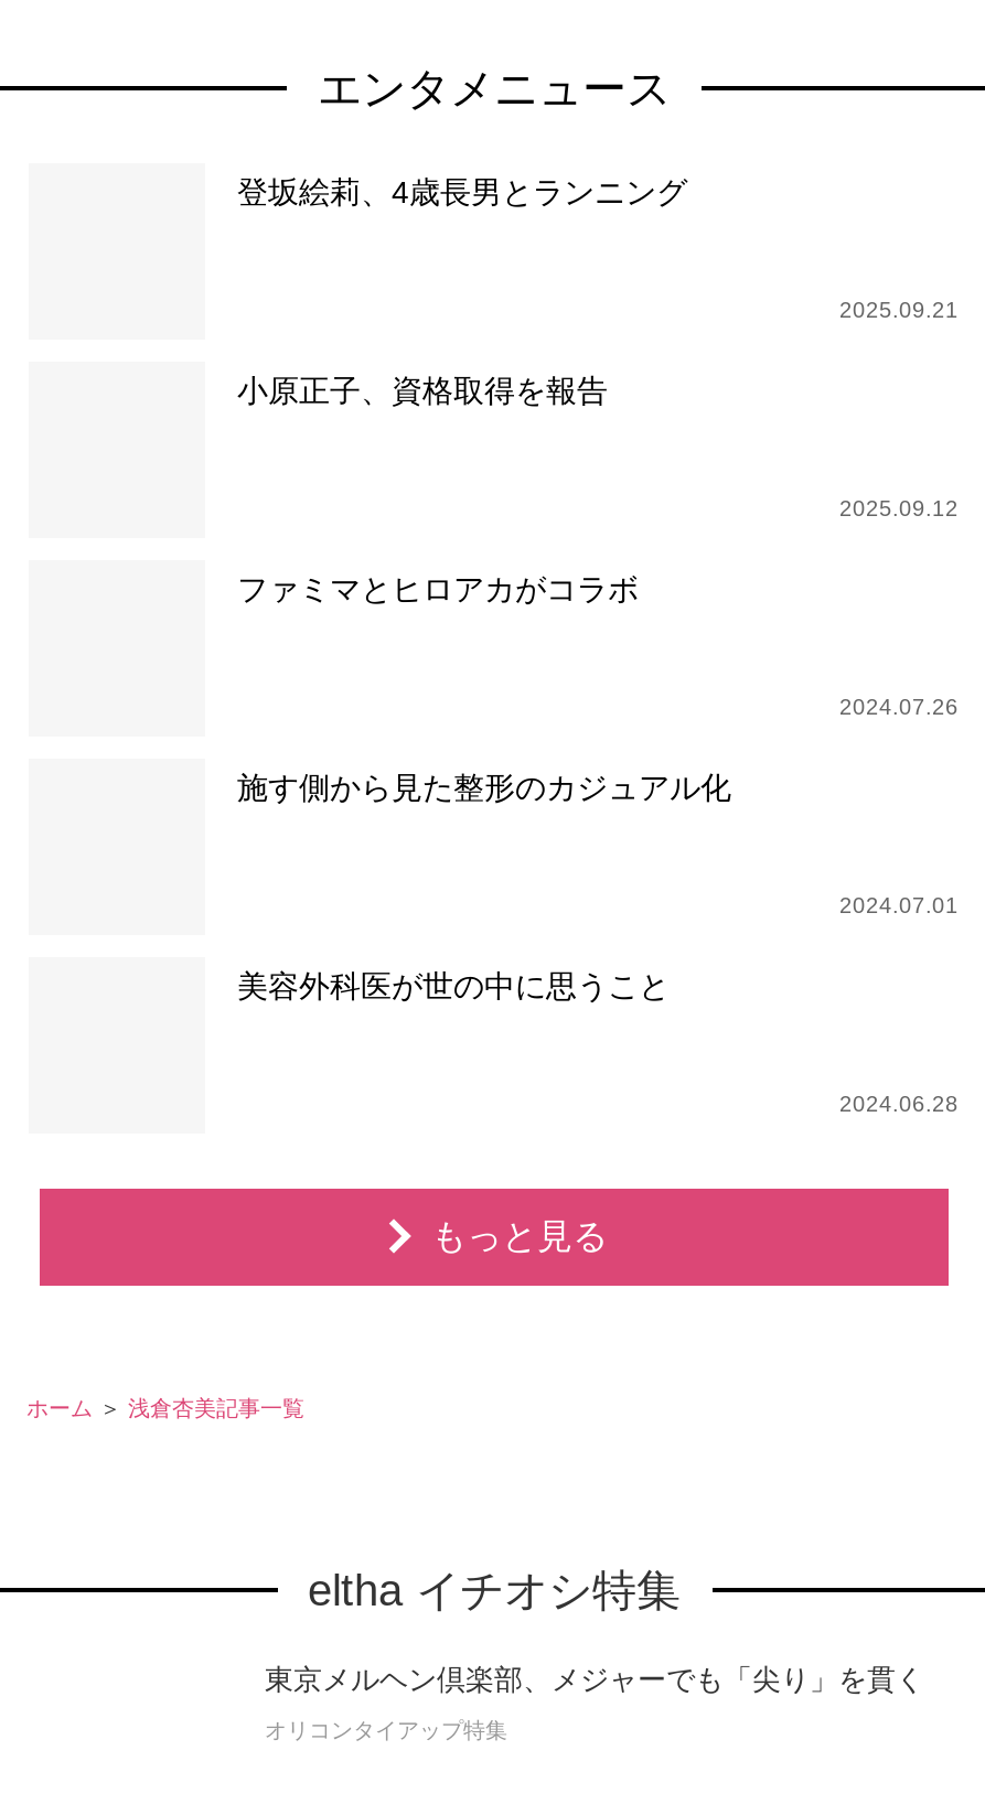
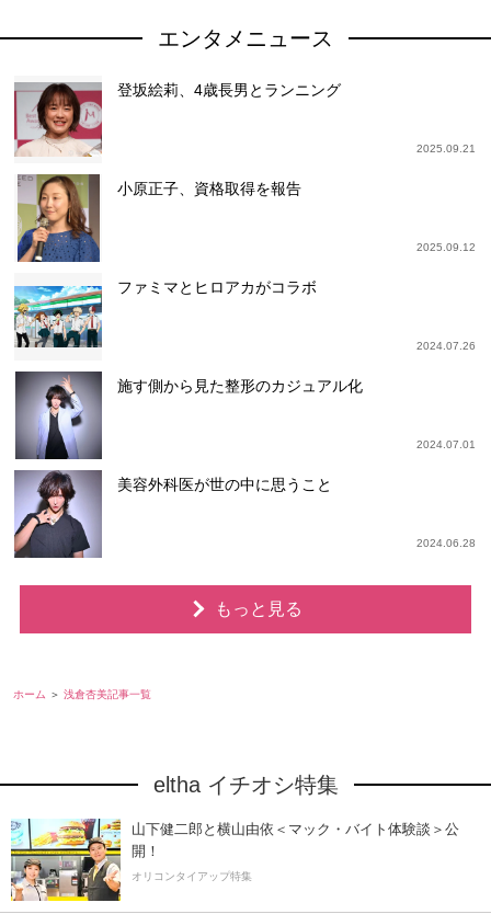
+ [image]

+ [image]

+ [image]

+ [image]

+ [image]

+ [image]

- 東京メルヘン倶楽部、メジャーでも「尖り」を貫く
+ 山下健二郎と横山由依＜マック・バイト体験談＞公
+ 開！
